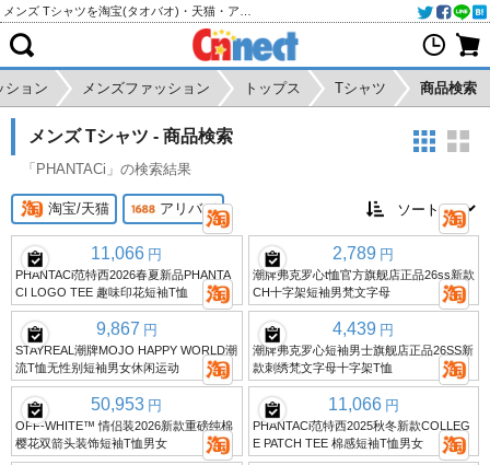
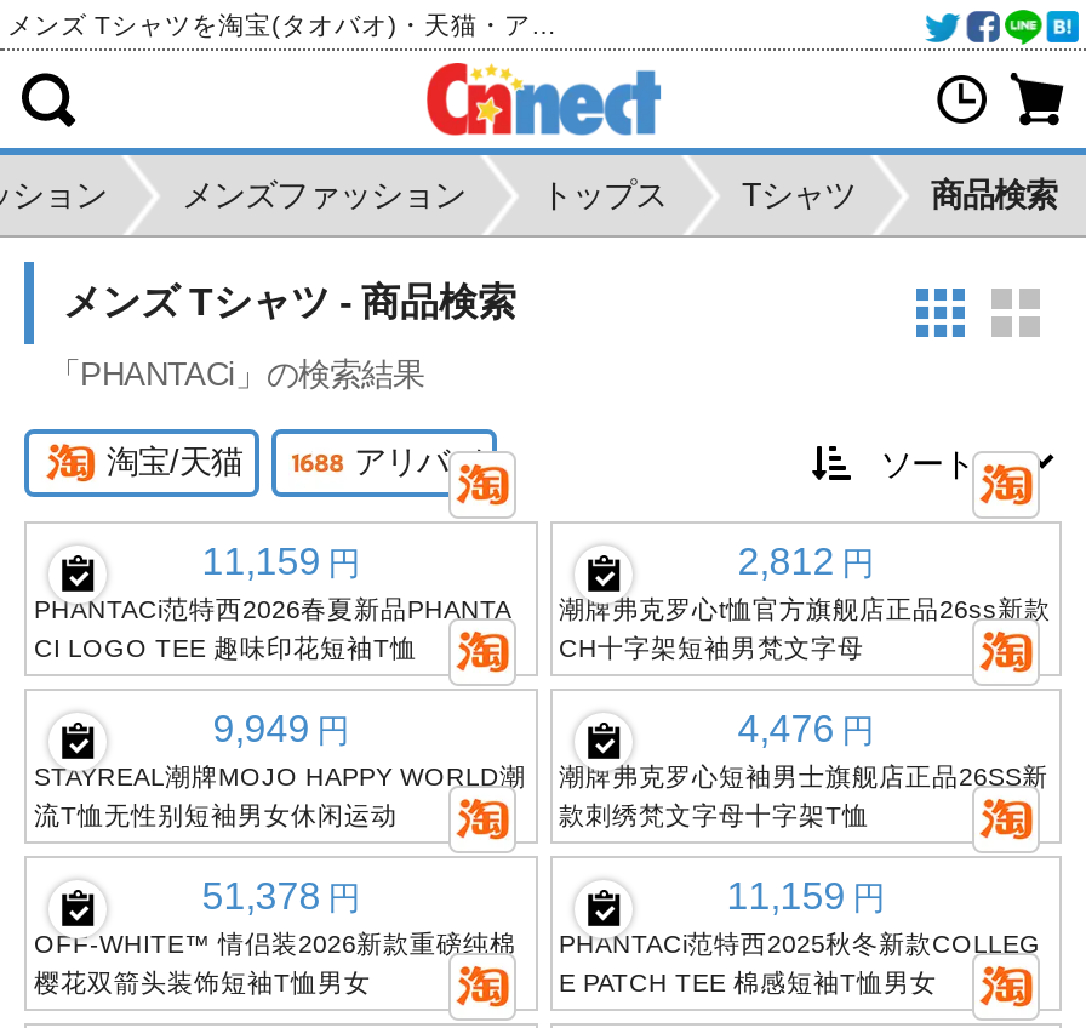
- 11,066 円
+ 11,159 円

- 2,789 円
+ 2,812 円

- 9,867 円
+ 9,949 円

- 4,439 円
+ 4,476 円

- 50,953 円
+ 51,378 円

- 11,066 円
+ 11,159 円
